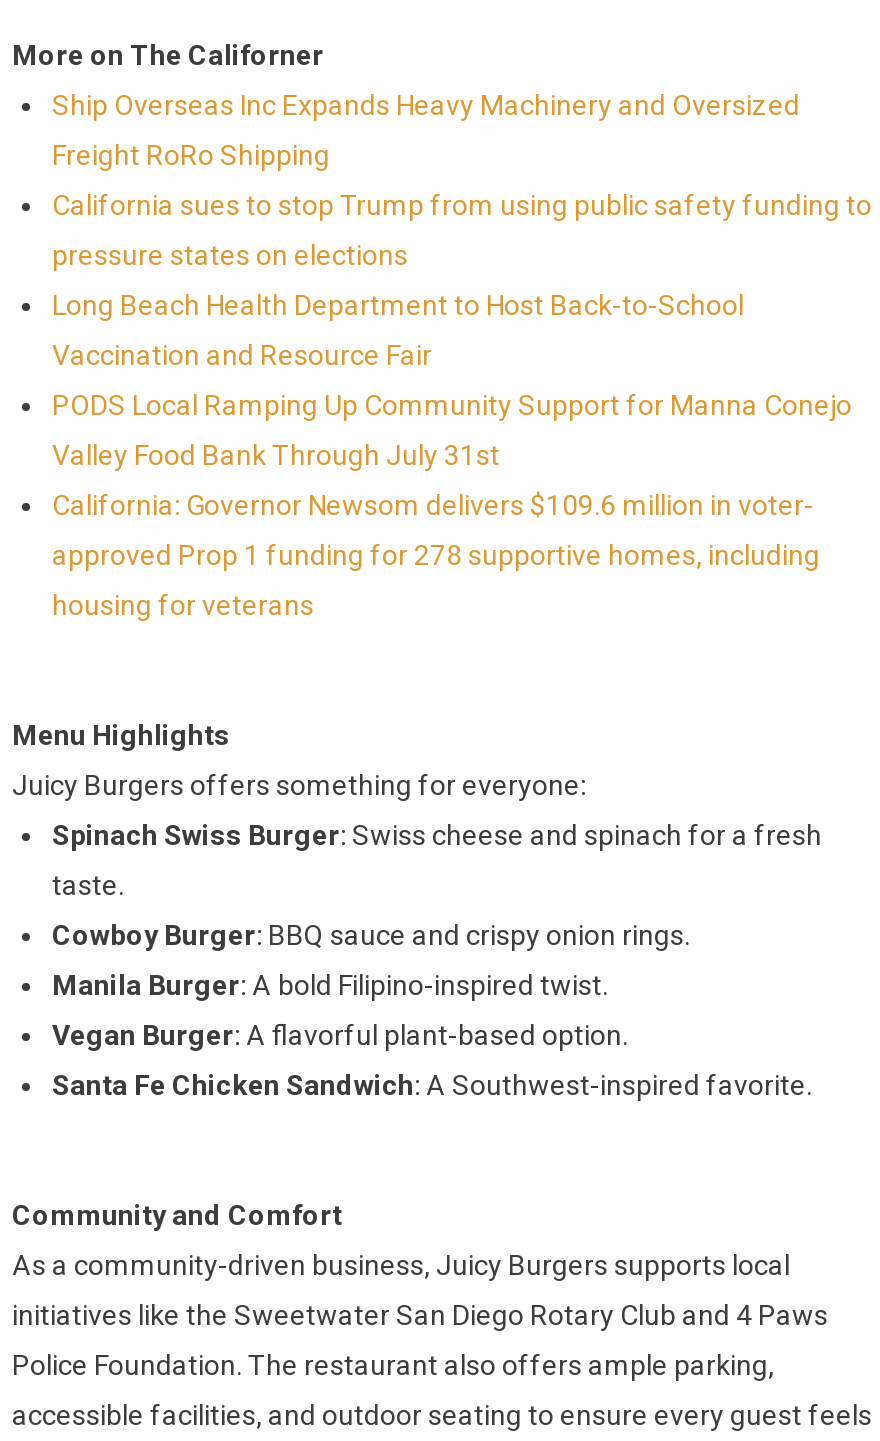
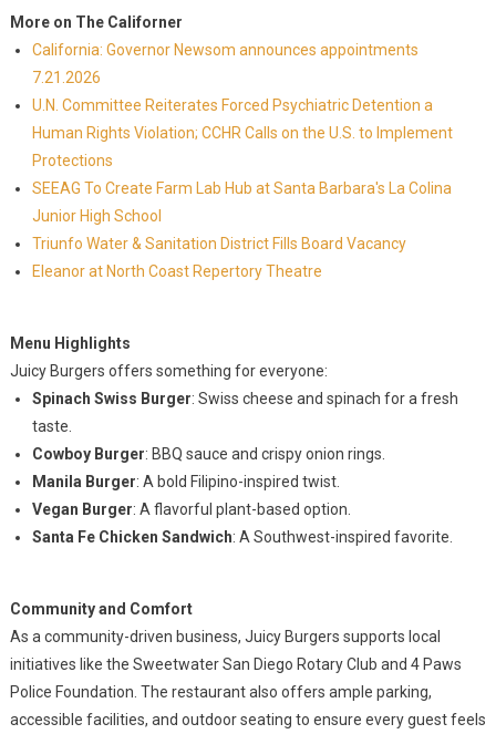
- Ship Overseas Inc Expands Heavy Machinery and Oversized
- Freight RoRo Shipping
- California sues to stop Trump from using public safety funding to
- pressure states on elections
- Long Beach Health Department to Host Back-to-School
- Vaccination and Resource Fair
- PODS Local Ramping Up Community Support for Manna Conejo
- Valley Food Bank Through July 31st
- California: Governor Newsom delivers $109.6 million in voter-
- approved Prop 1 funding for 278 supportive homes, including
- housing for veterans
+ California: Governor Newsom announces appointments
+ 7.21.2026
+ U.N. Committee Reiterates Forced Psychiatric Detention a
+ Human Rights Violation; CCHR Calls on the U.S. to Implement
+ Protections
+ SEEAG To Create Farm Lab Hub at Santa Barbara's La Colina
+ Junior High School
+ Triunfo Water & Sanitation District Fills Board Vacancy
+ Eleanor at North Coast Repertory Theatre
